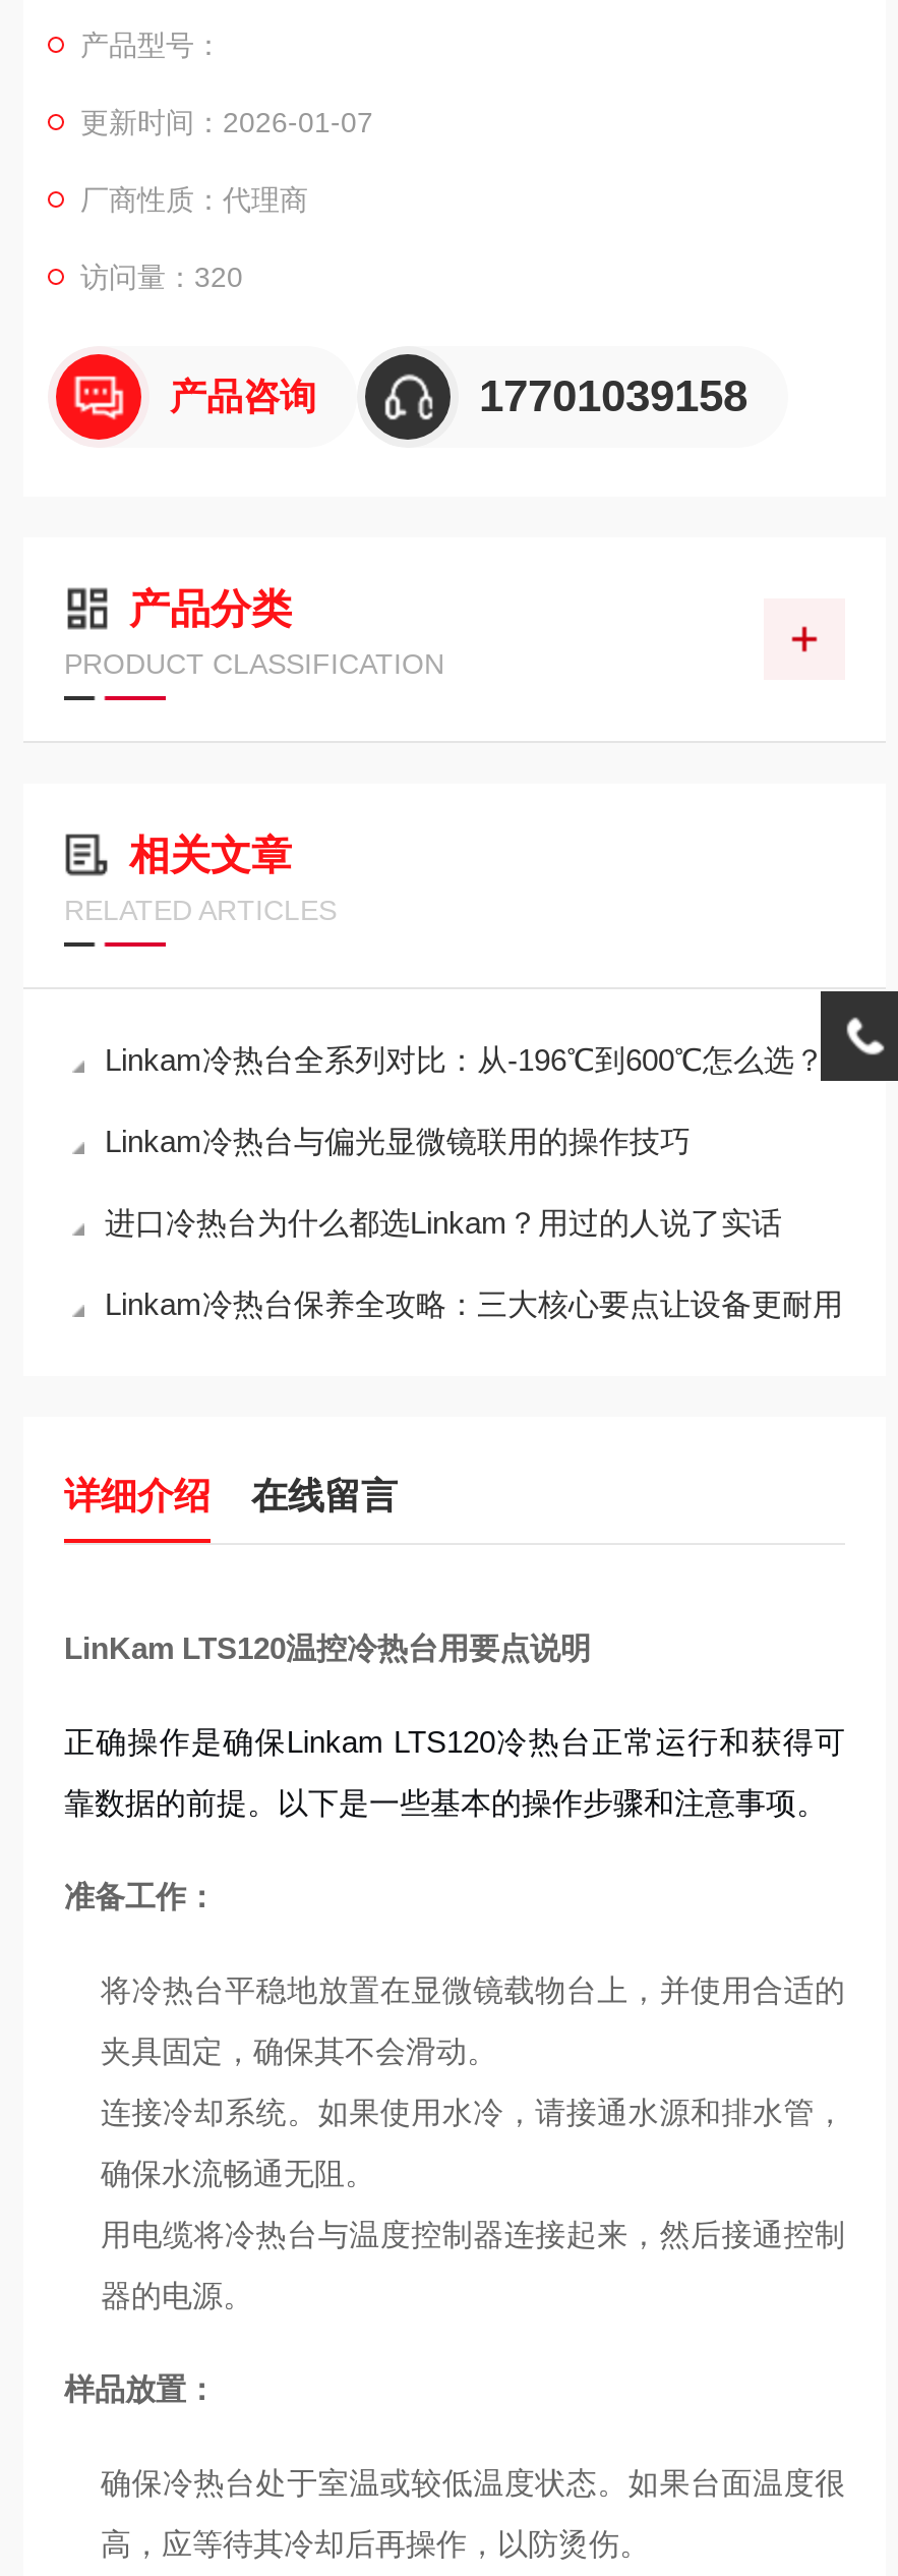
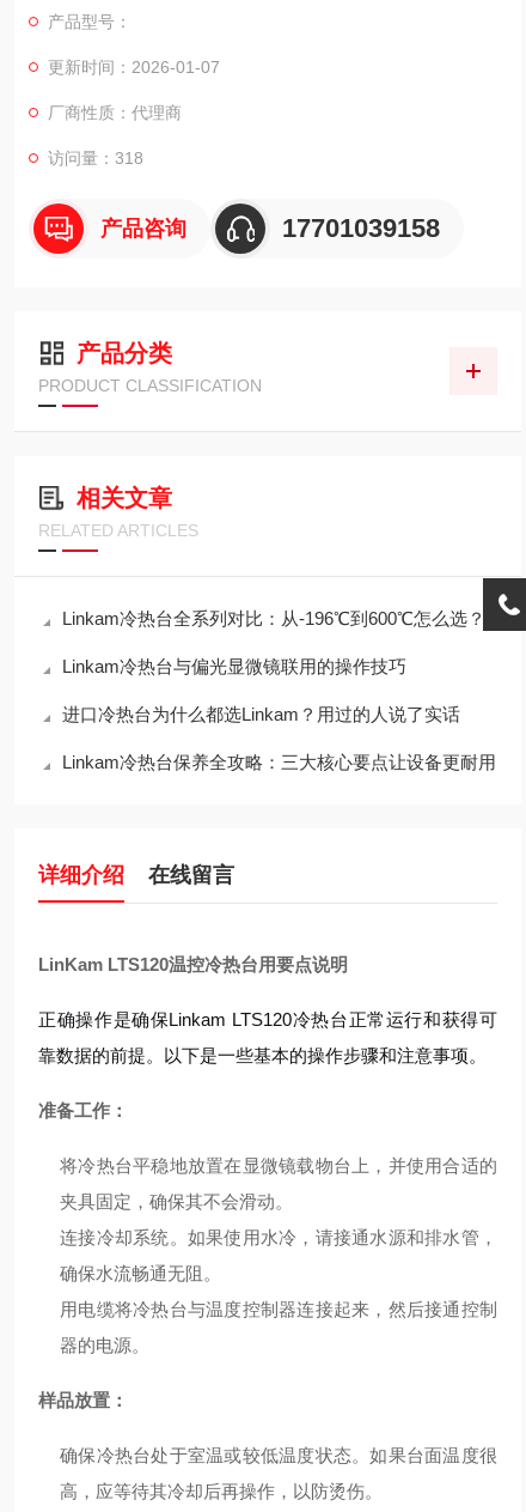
- 访问量：320
+ 访问量：318
